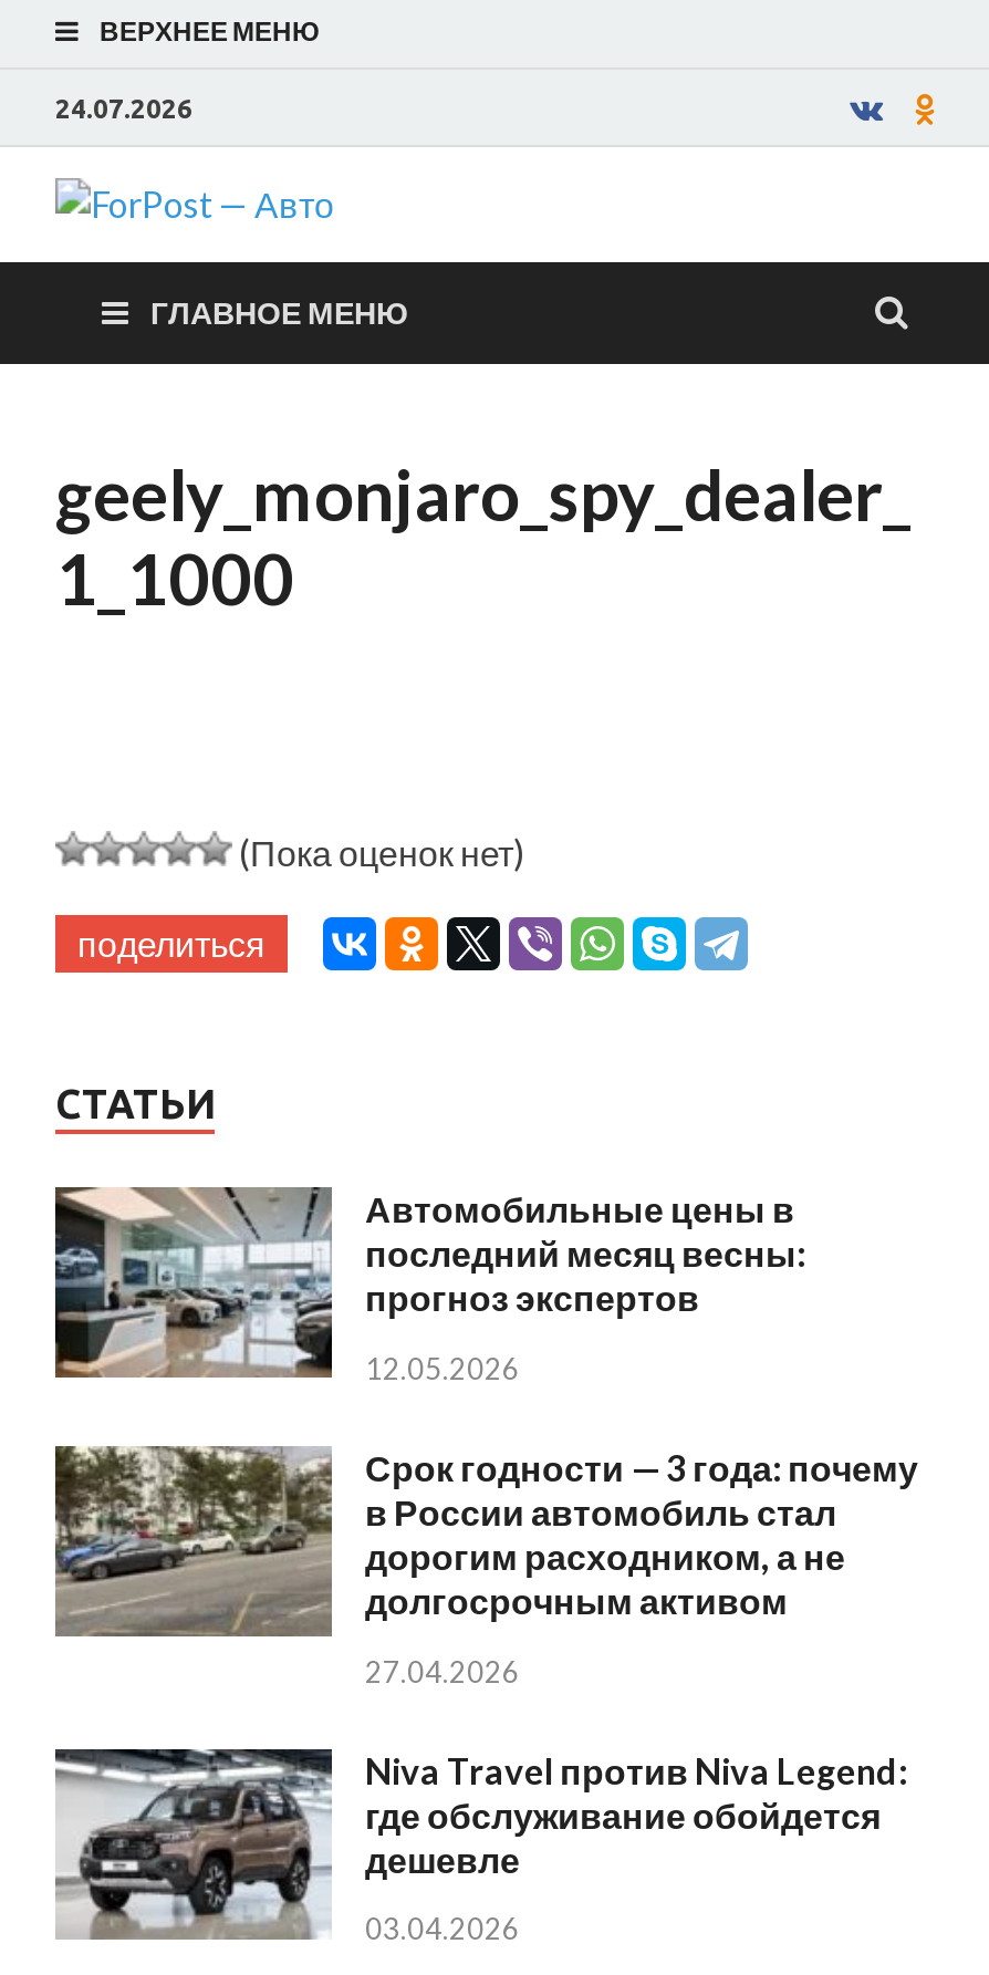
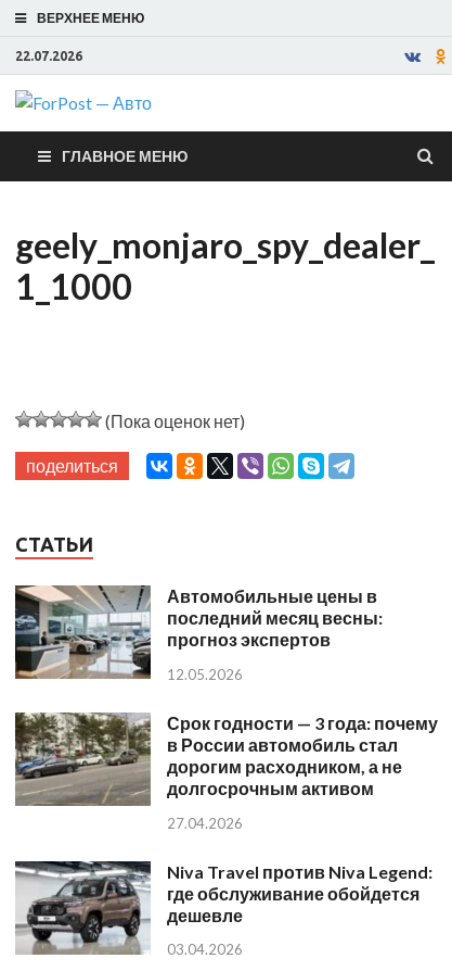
- 24.07.2026
+ 22.07.2026
